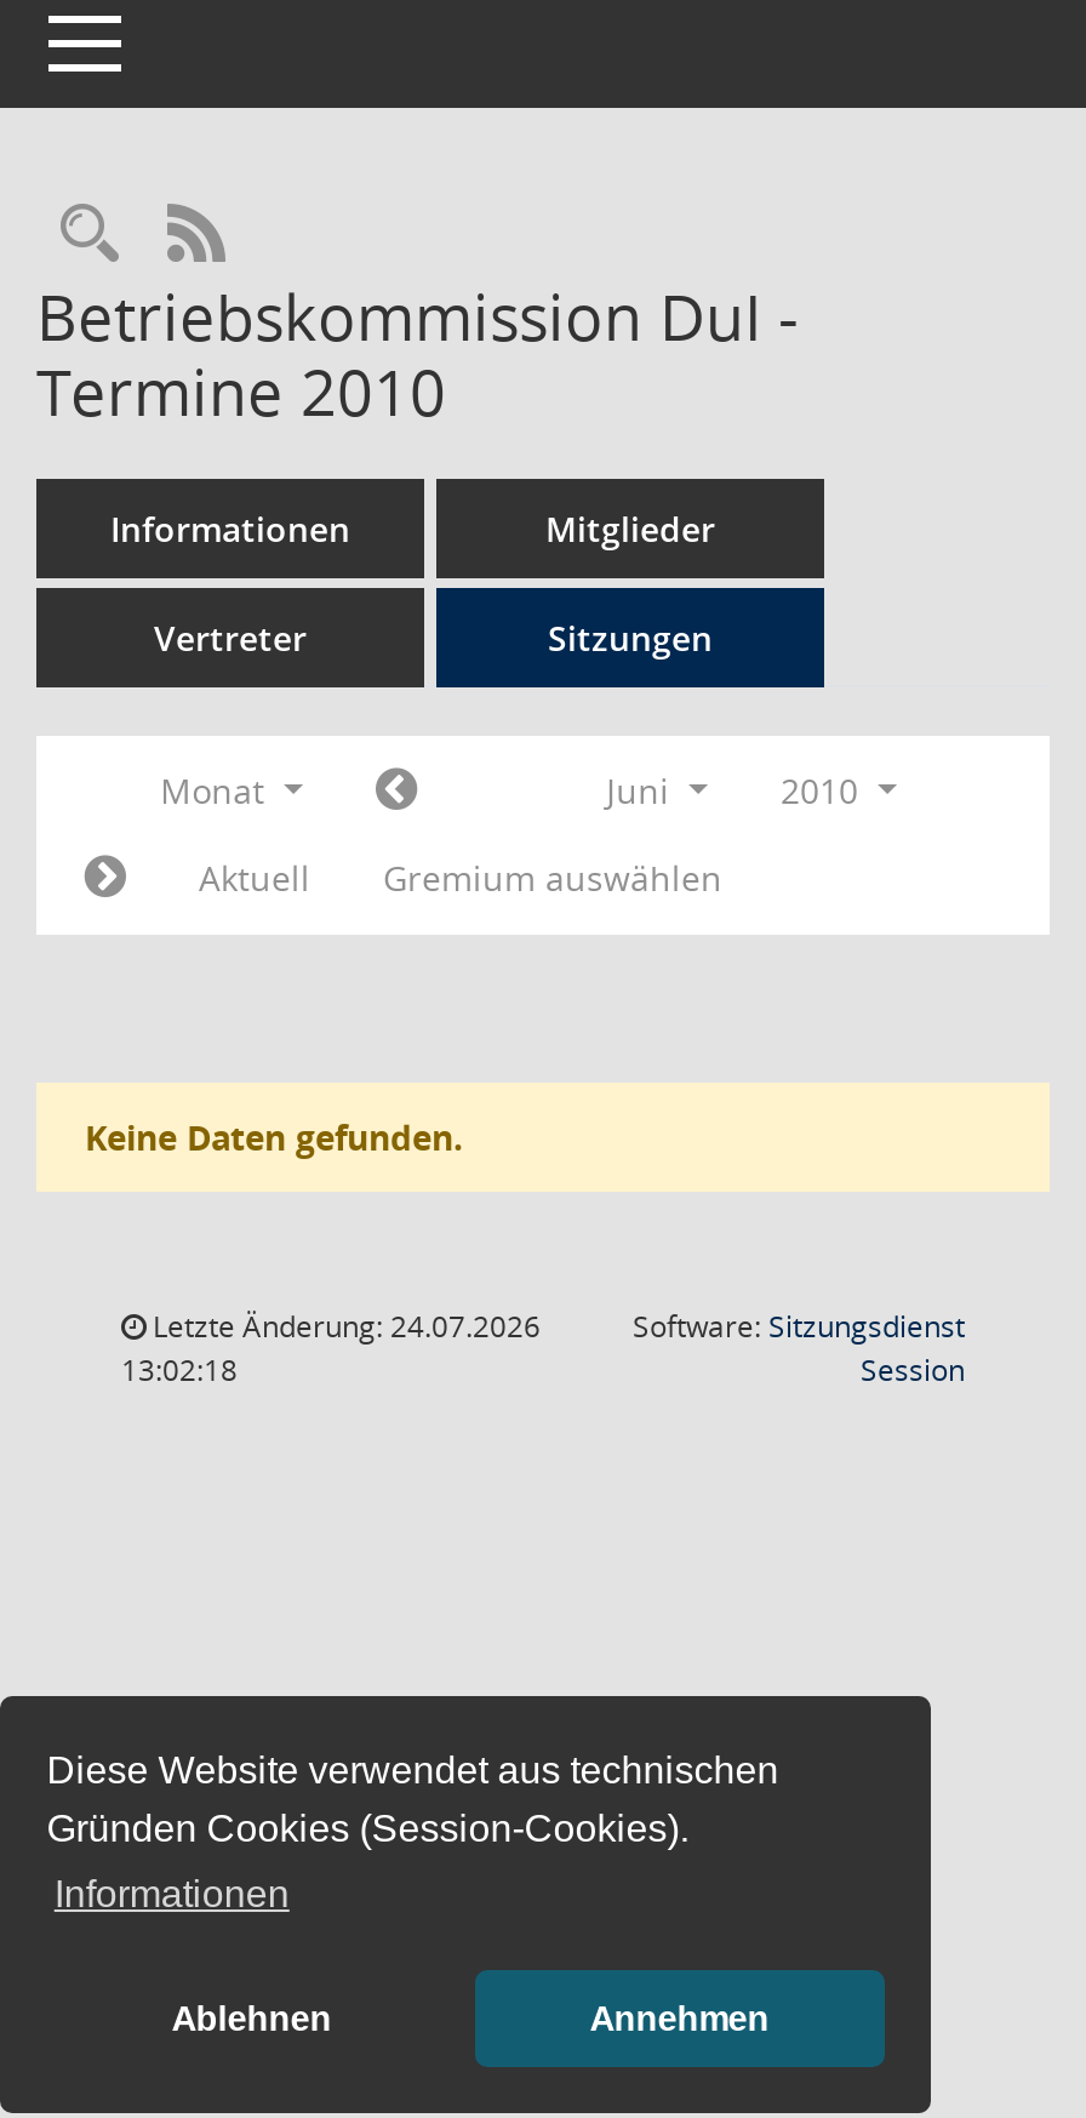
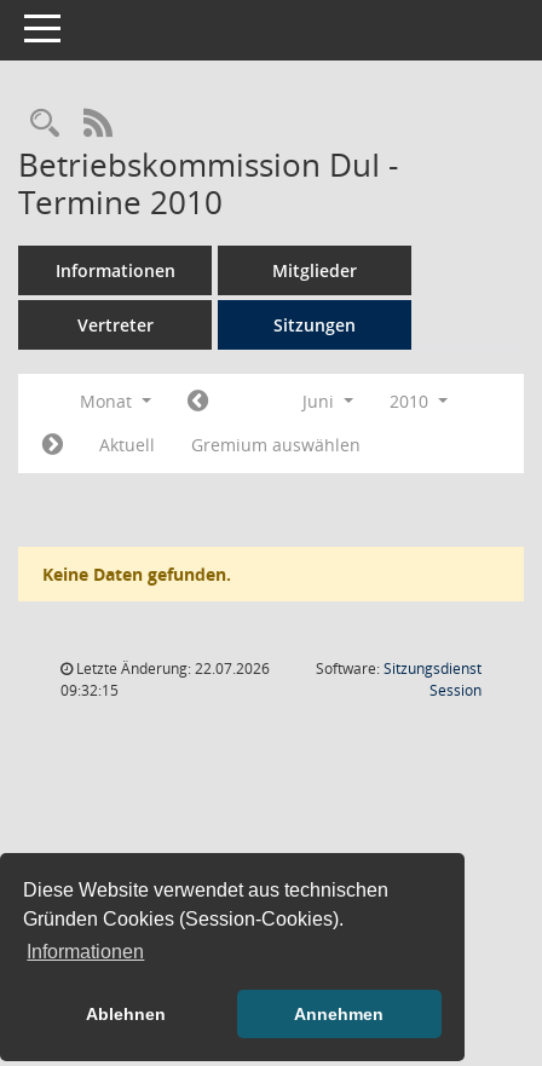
- Letzte Änderung: 24.07.2026
+ Letzte Änderung: 22.07.2026

- 13:02:18
+ 09:32:15
